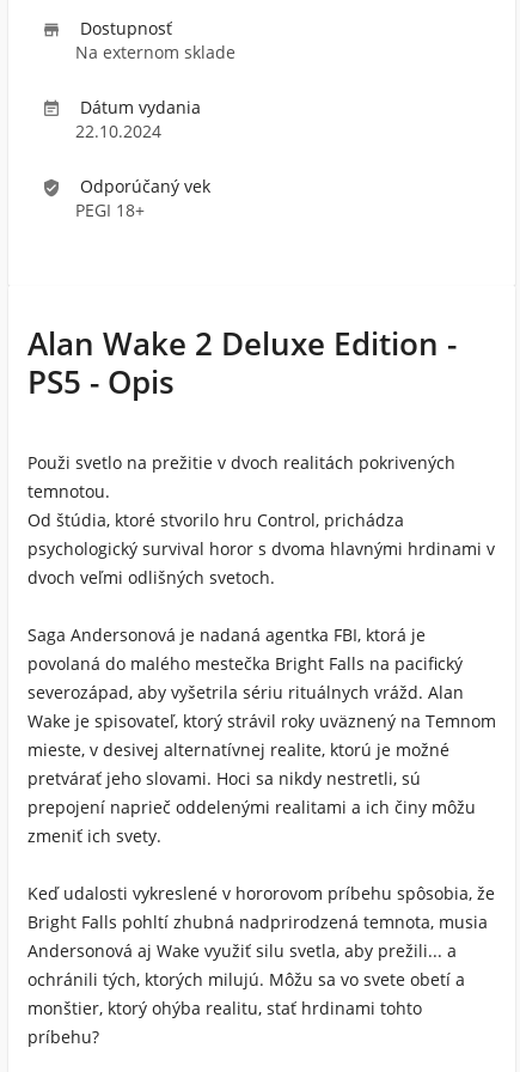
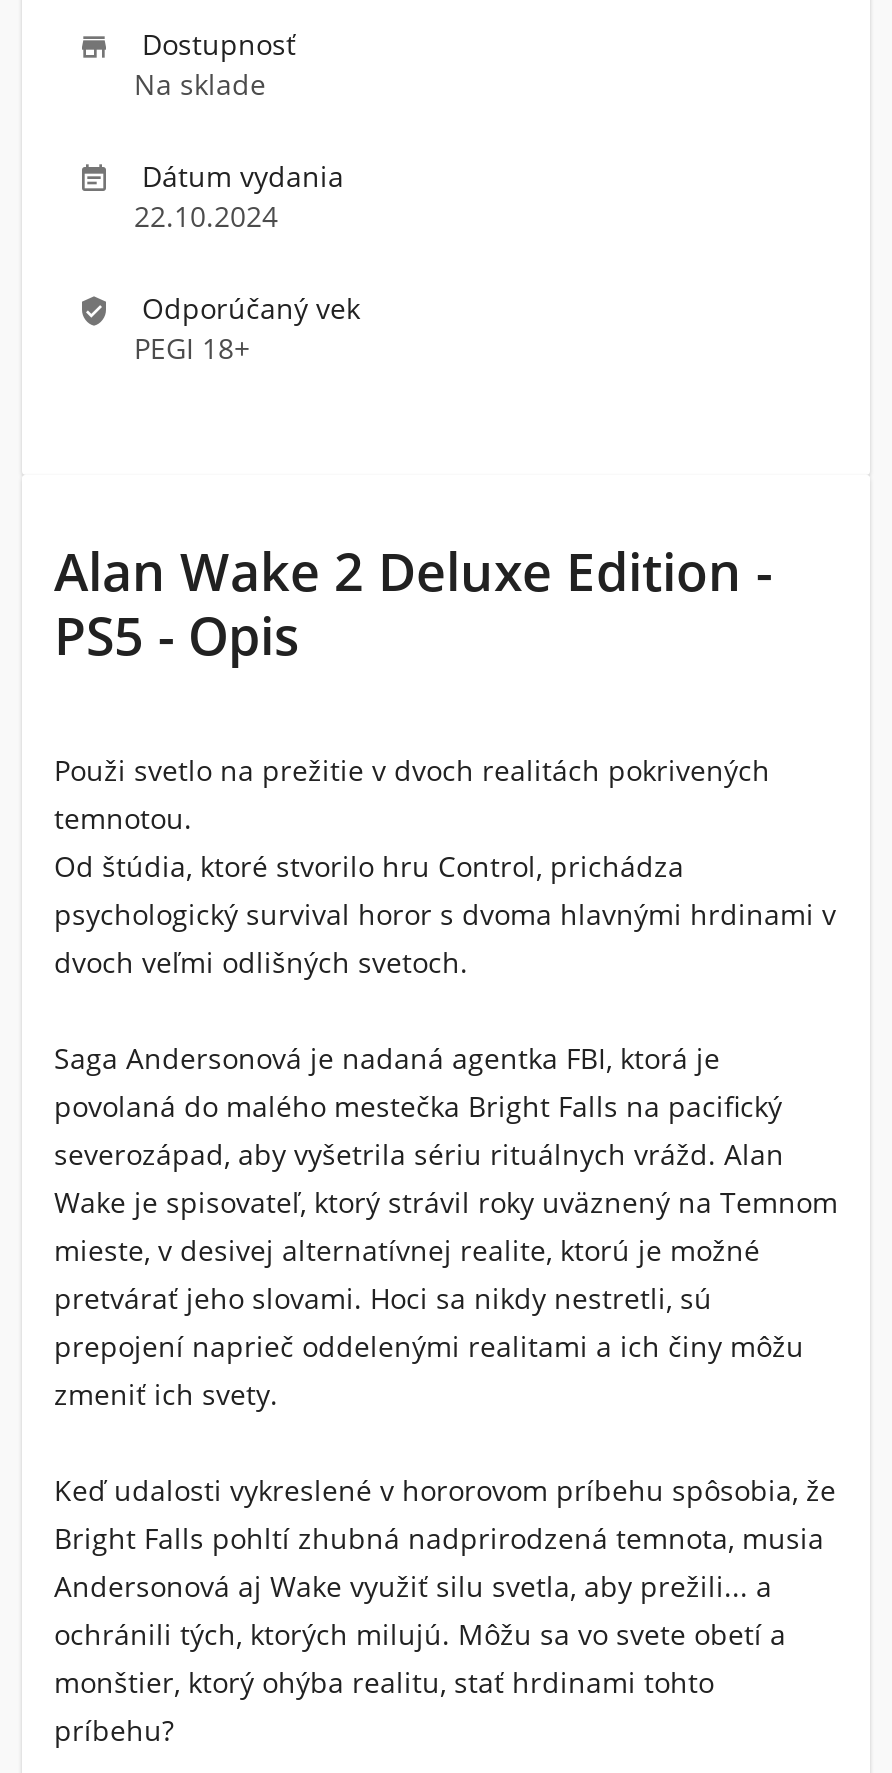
- Na externom sklade
+ Na sklade
